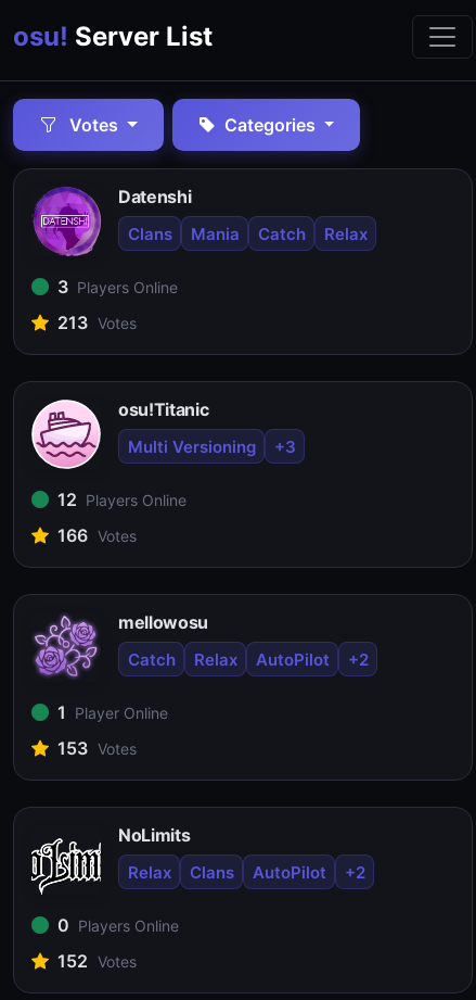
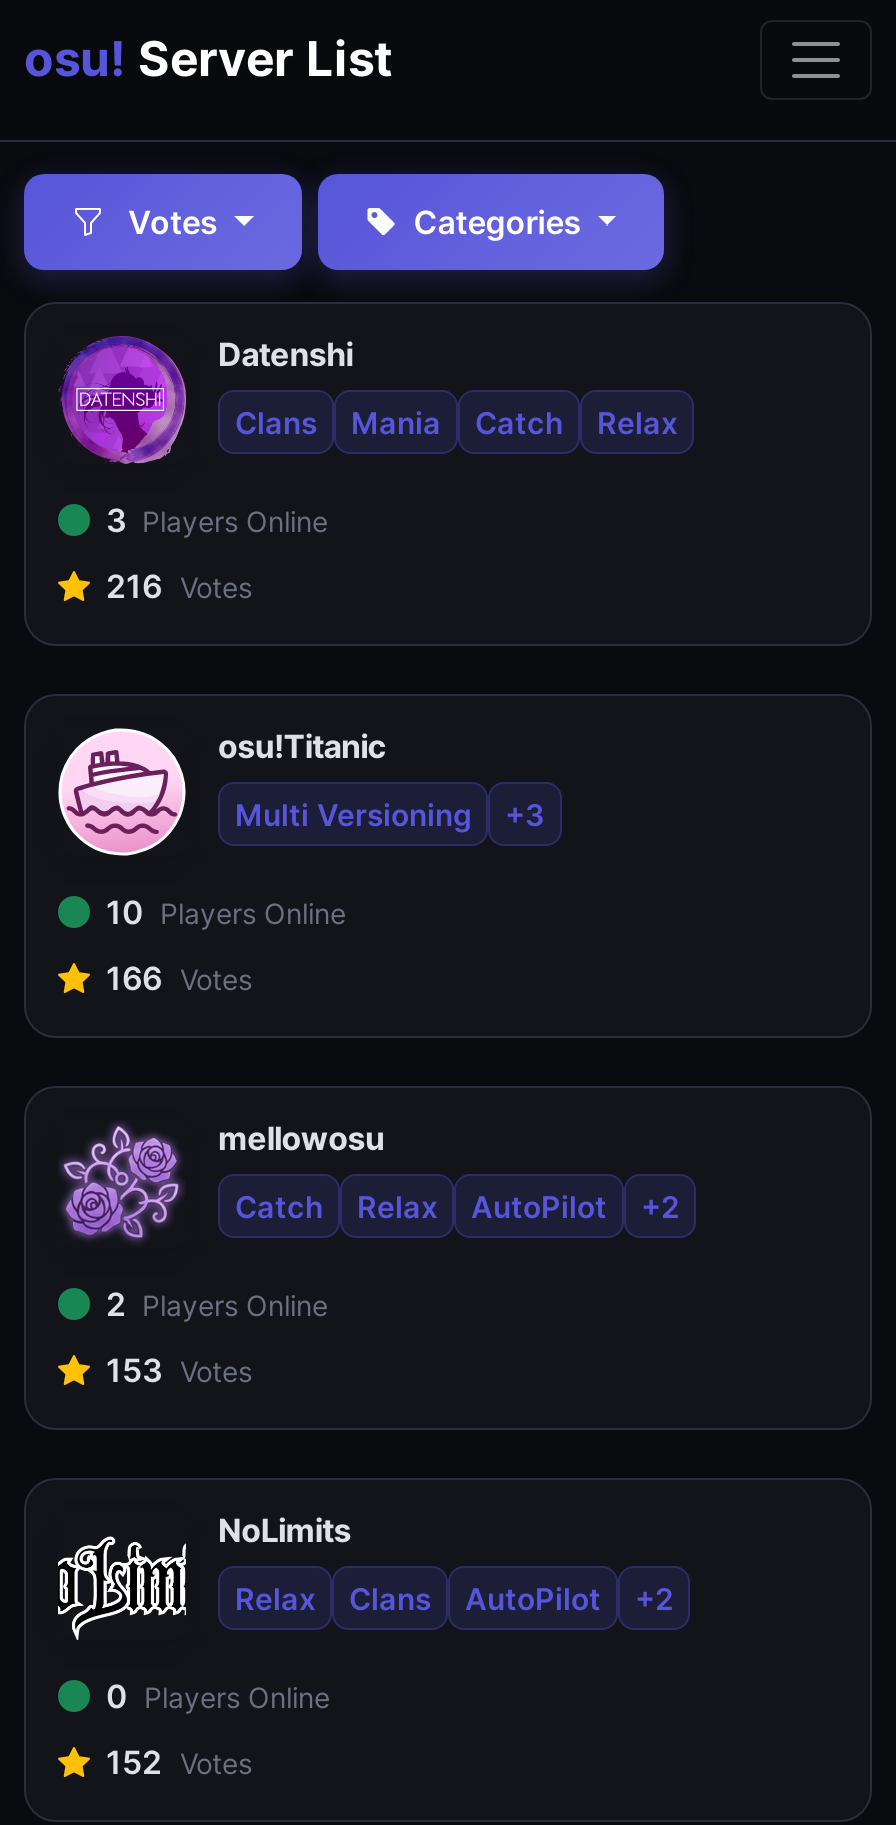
- 213 Votes
+ 216 Votes

- 12 Players Online
+ 10 Players Online

- 1 Player Online
+ 2 Players Online
